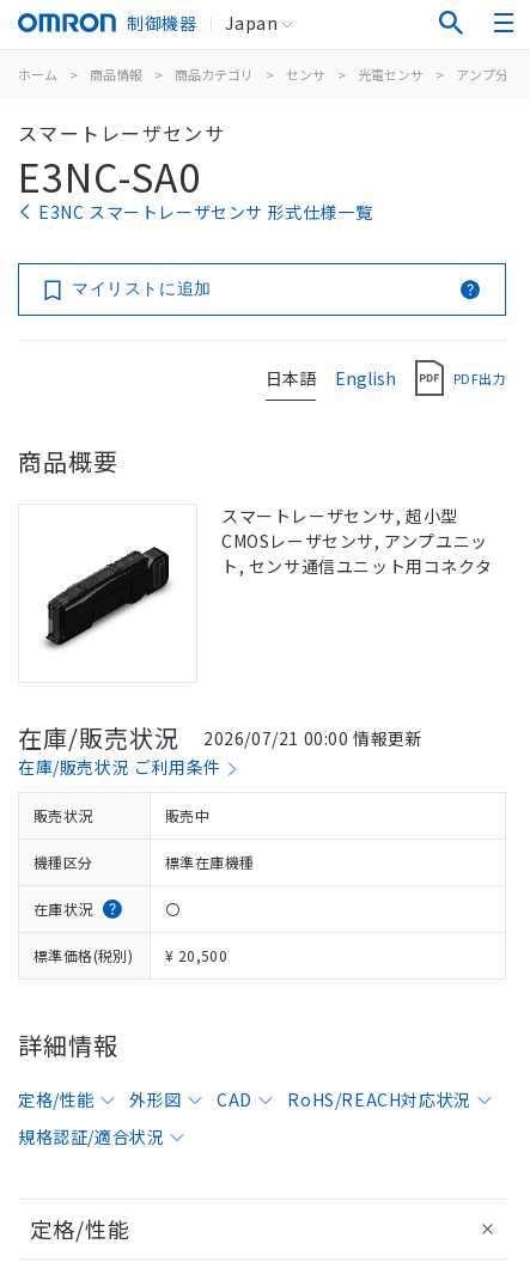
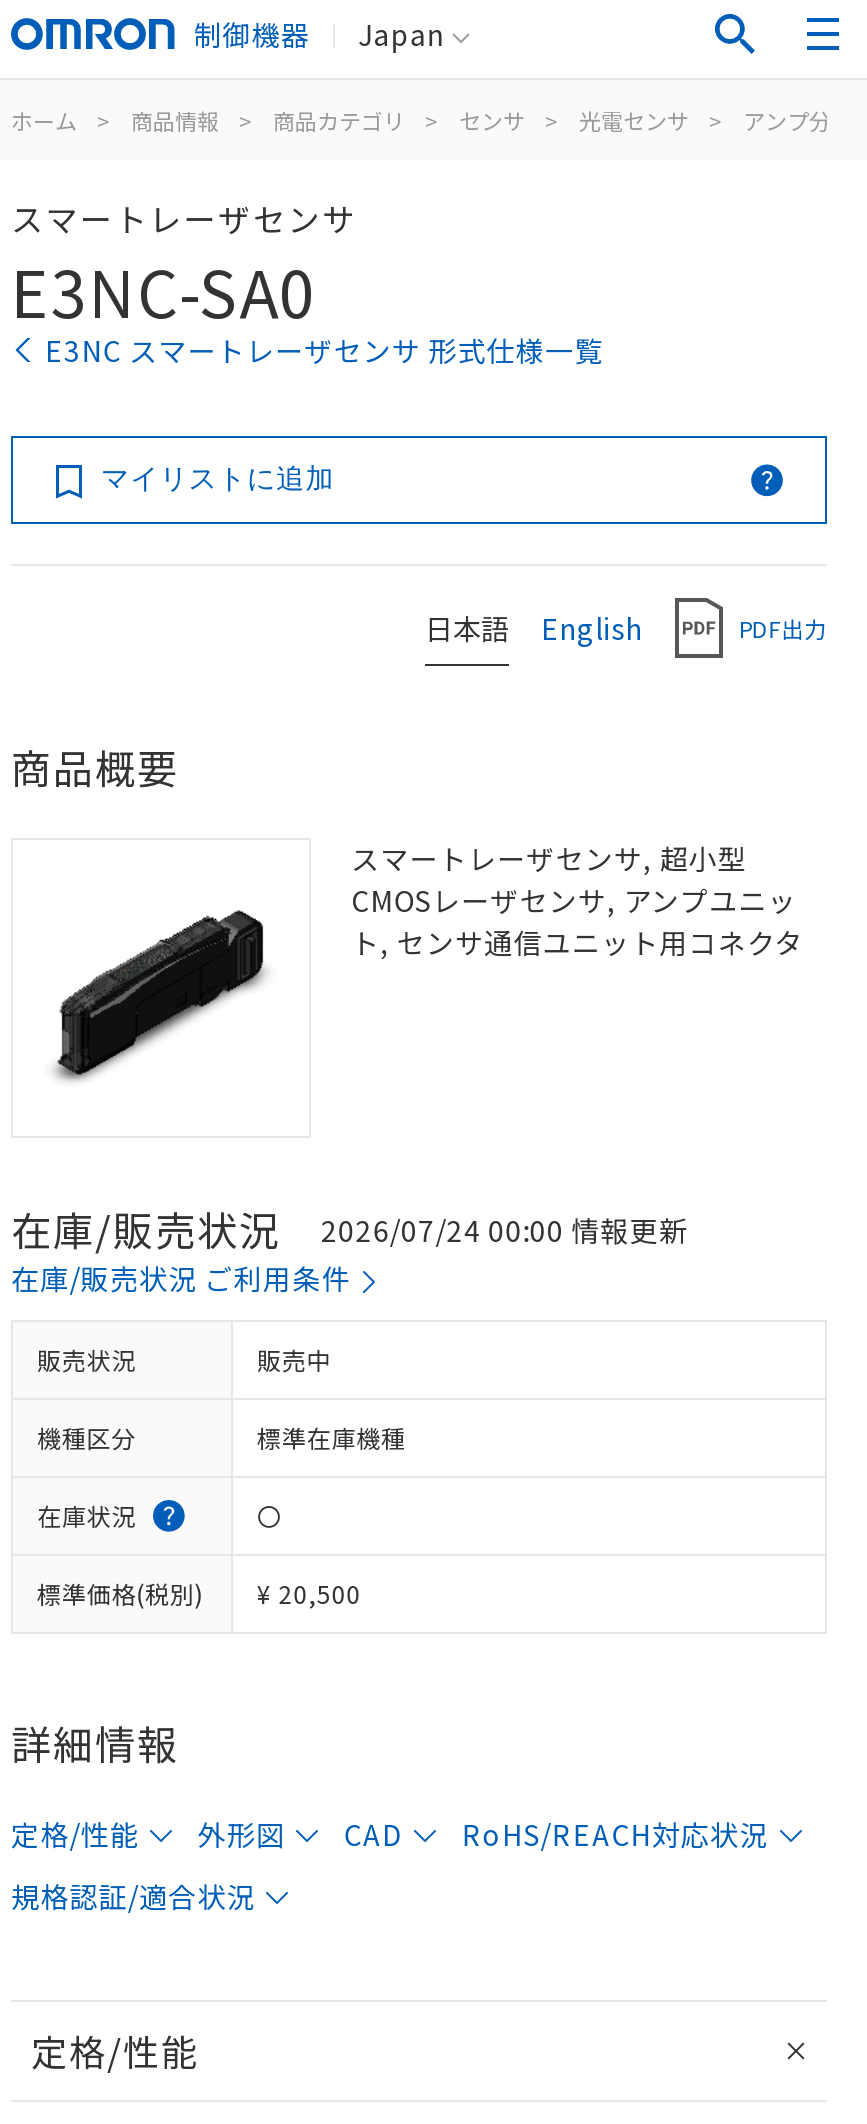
- 在庫/販売状況 2026/07/21 00:00 情報更新
+ 在庫/販売状況 2026/07/24 00:00 情報更新
